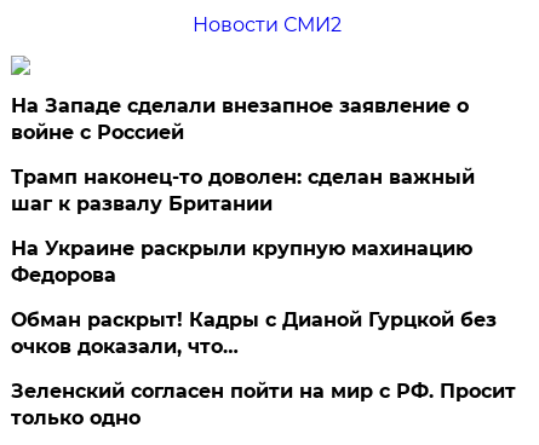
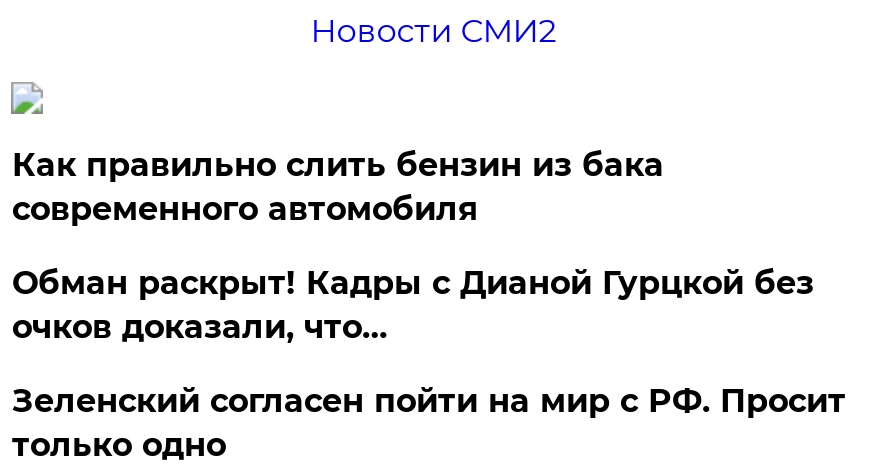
- На Западе сделали внезапное заявление о
- войне с Россией
- Трамп наконец-то доволен: сделан важный
- шаг к развалу Британии
- На Украине раскрыли крупную махинацию
- Федорова
+ Как правильно слить бензин из бака
+ современного автомобиля
